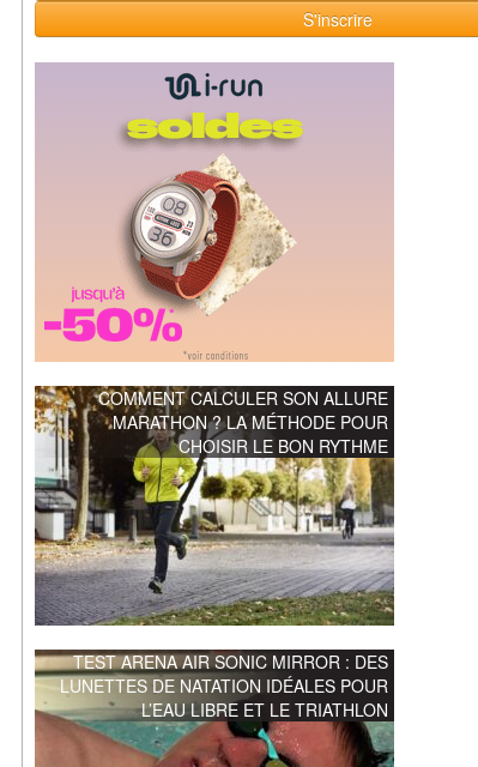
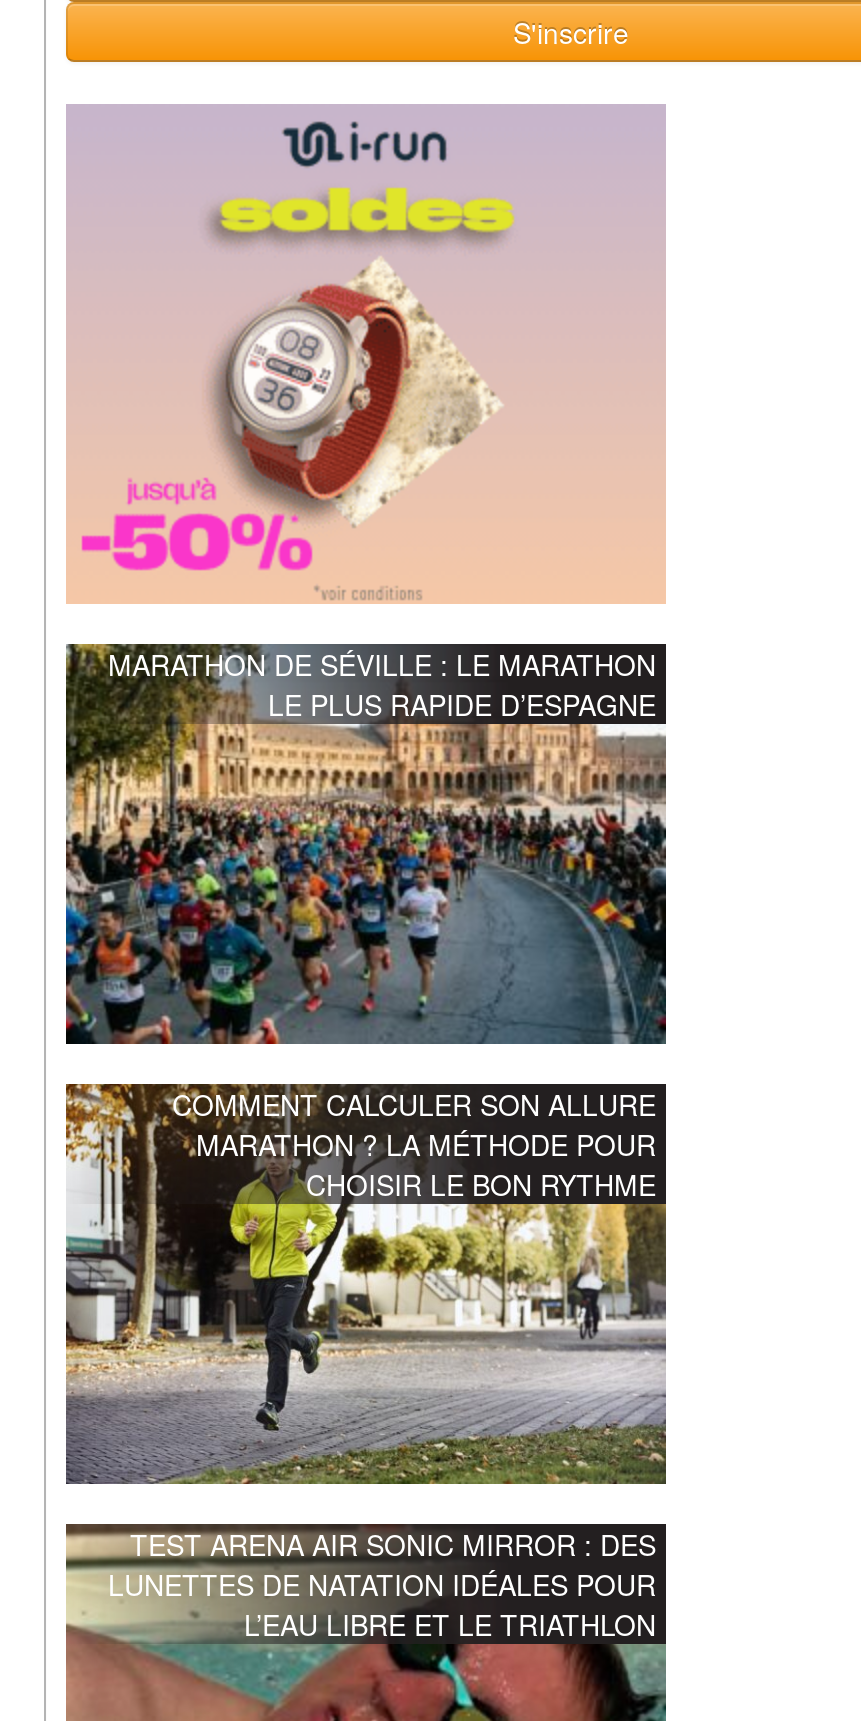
+ [image]
+ MARATHON DE SÉVILLE : LE MARATHON
+ LE PLUS RAPIDE D’ESPAGNE
